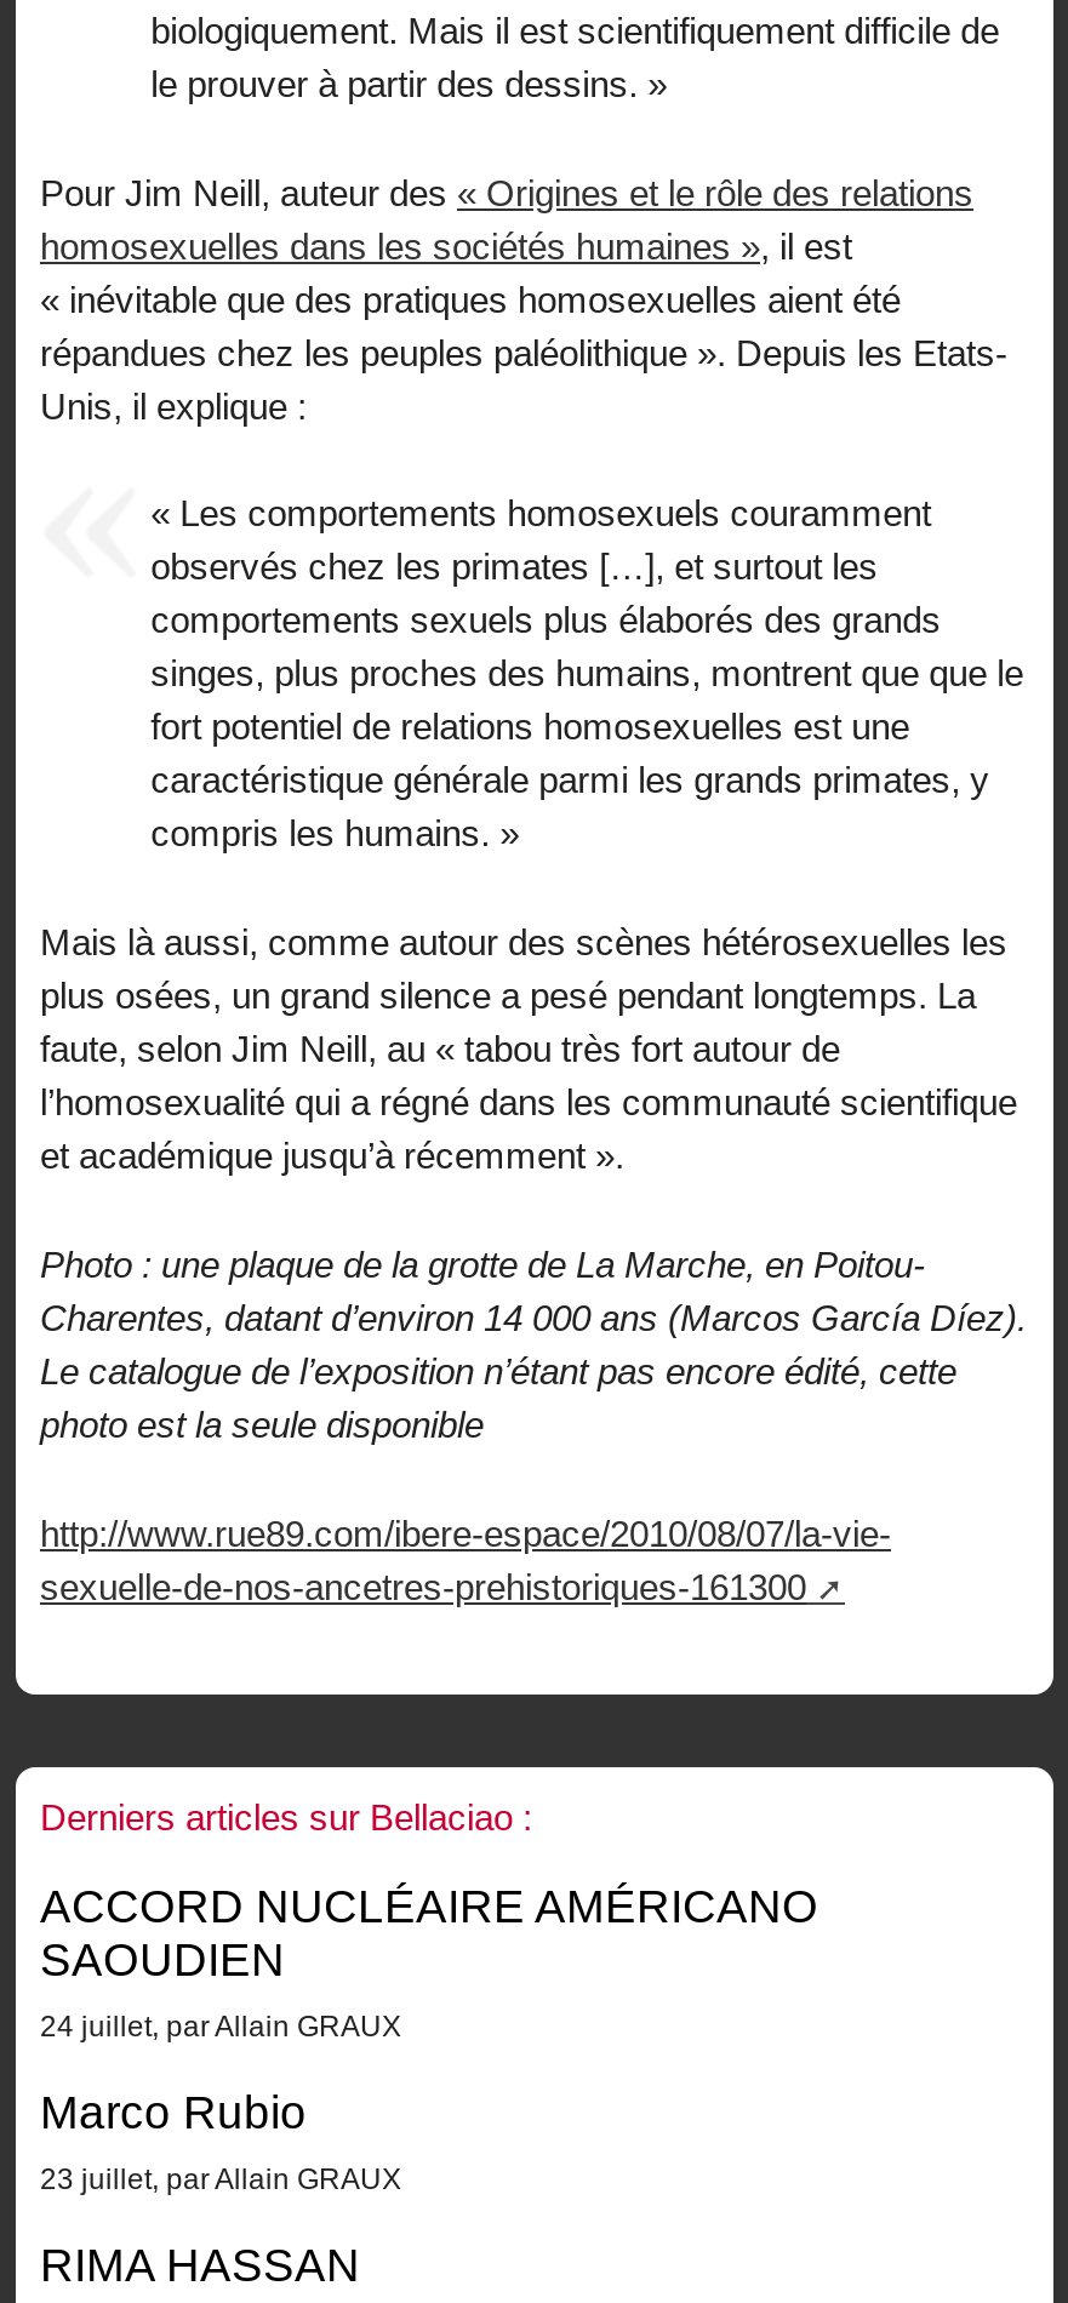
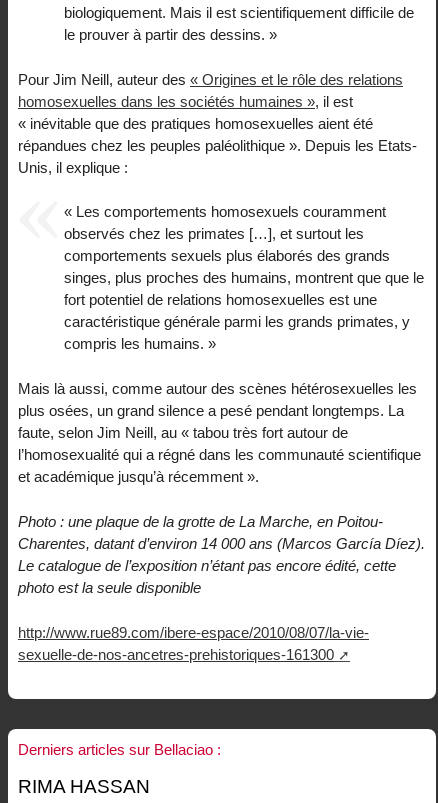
- ACCORD NUCLÉAIRE AMÉRICANO
- SAOUDIEN
- 24 juillet, par Allain GRAUX
- Marco Rubio
- 23 juillet, par Allain GRAUX
